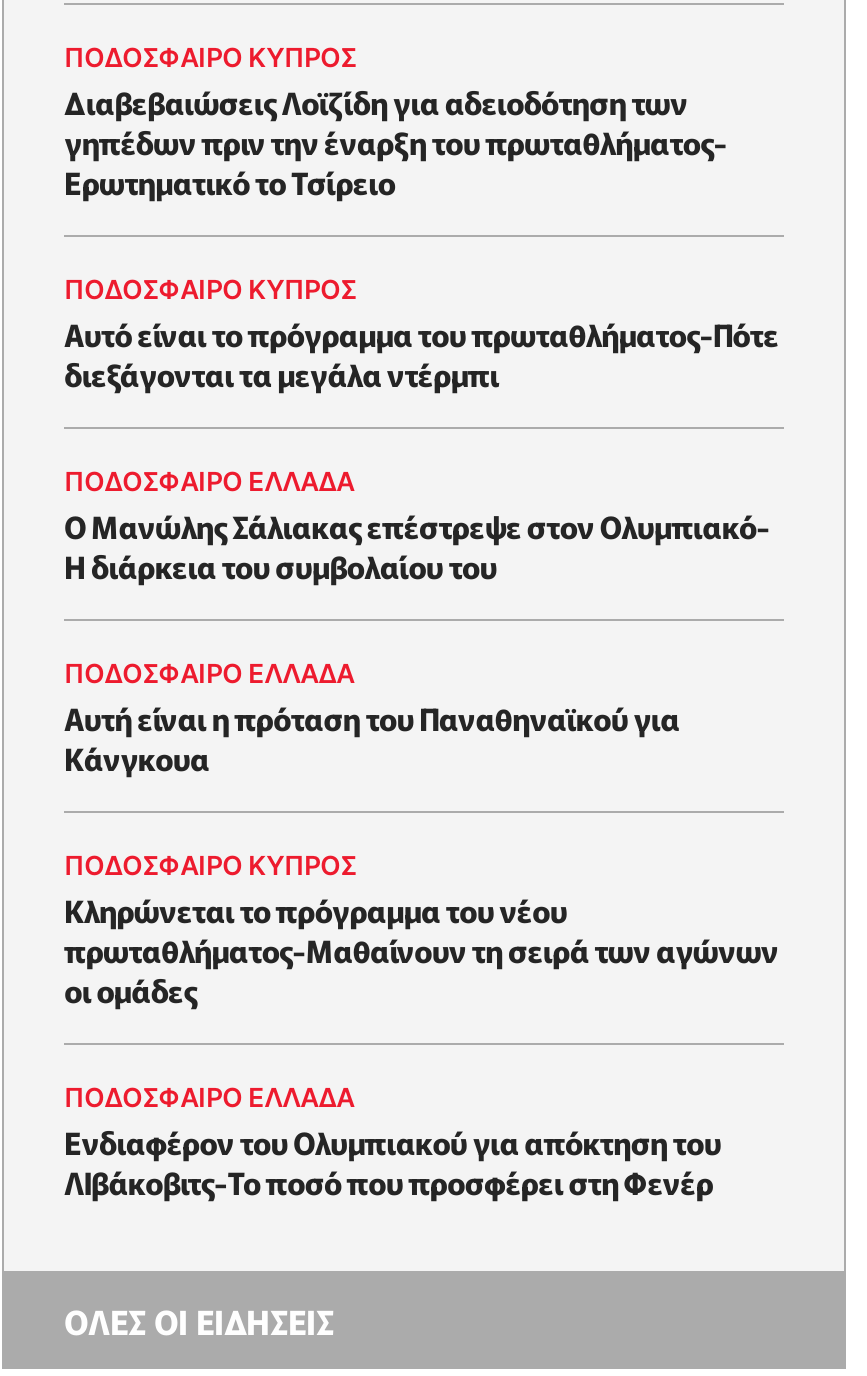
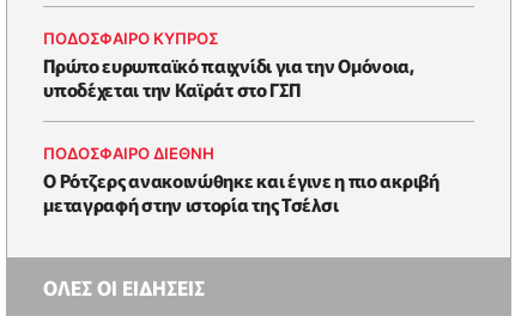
- Διαβεβαιώσεις Λοϊζίδη για αδειοδότηση των
- γηπέδων πριν την έναρξη του πρωταθλήματος-
- Ερωτηματικό το Τσίρειο
- ΠΟΔΟΣΦΑΙΡΟ ΚΥΠΡΟΣ
- Αυτό είναι το πρόγραμμα του πρωταθλήματος-Πότε
- διεξάγονται τα μεγάλα ντέρμπι
- ΠΟΔΟΣΦΑΙΡΟ ΕΛΛΑΔΑ
- Ο Μανώλης Σάλιακας επέστρεψε στον Ολυμπιακό-
- Η διάρκεια του συμβολαίου του
- ΠΟΔΟΣΦΑΙΡΟ ΕΛΛΑΔΑ
- Αυτή είναι η πρόταση του Παναθηναϊκού για
- Κάνγκουα
- ΠΟΔΟΣΦΑΙΡΟ ΚΥΠΡΟΣ
- Κληρώνεται το πρόγραμμα του νέου
- πρωταθλήματος-Μαθαίνουν τη σειρά των αγώνων
- οι ομάδες
- ΠΟΔΟΣΦΑΙΡΟ ΕΛΛΑΔΑ
- Ενδιαφέρον του Ολυμπιακού για απόκτηση του
- ΛΙβάκοβιτς-Το ποσό που προσφέρει στη Φενέρ
+ Πρώτο ευρωπαϊκό παιχνίδι για την Ομόνοια,
+ υποδέχεται την Καϊράτ στο ΓΣΠ
+ ΠΟΔΟΣΦΑΙΡΟ ΔΙΕΘΝΗ
+ Ο Ρότζερς ανακοινώθηκε και έγινε η πιο ακριβή
+ μεταγραφή στην ιστορία της Τσέλσι
